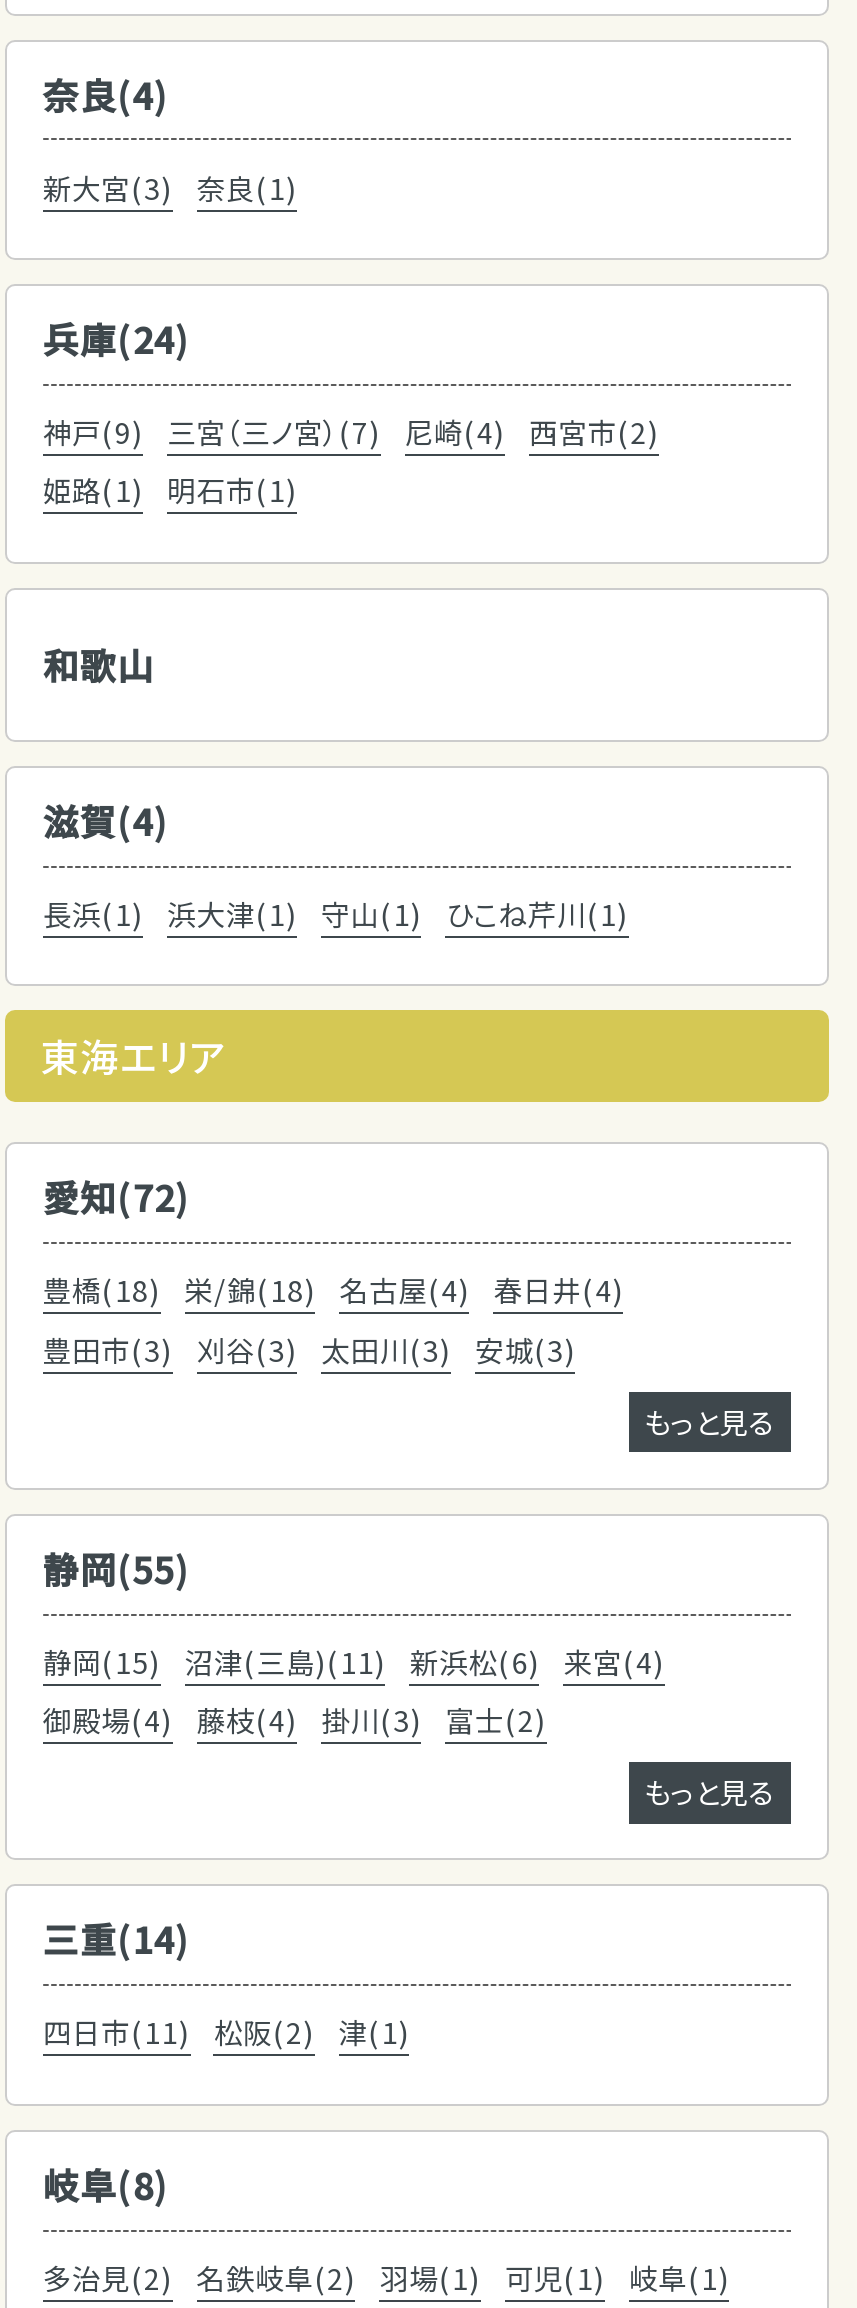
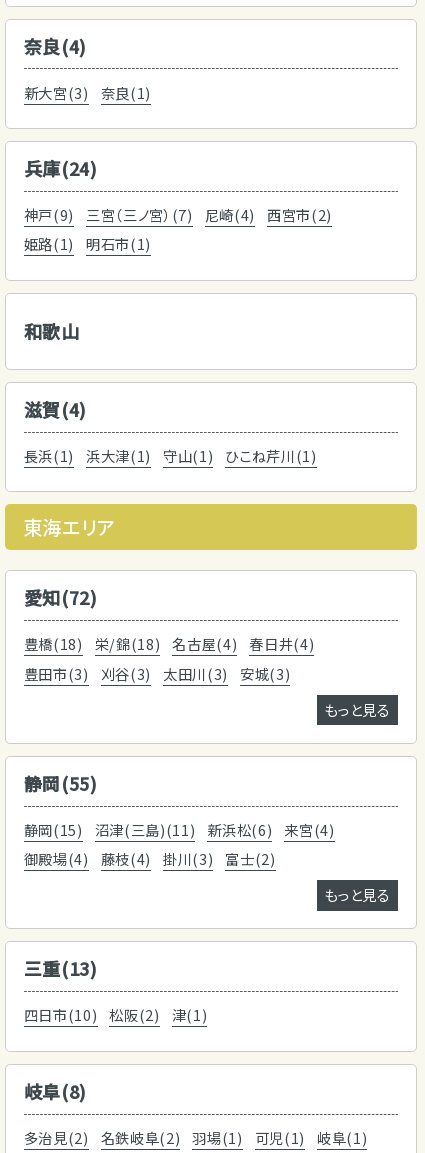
- 三重(14)
+ 三重(13)

- 四日市(11) 松阪(2) 津(1)
+ 四日市(10) 松阪(2) 津(1)
